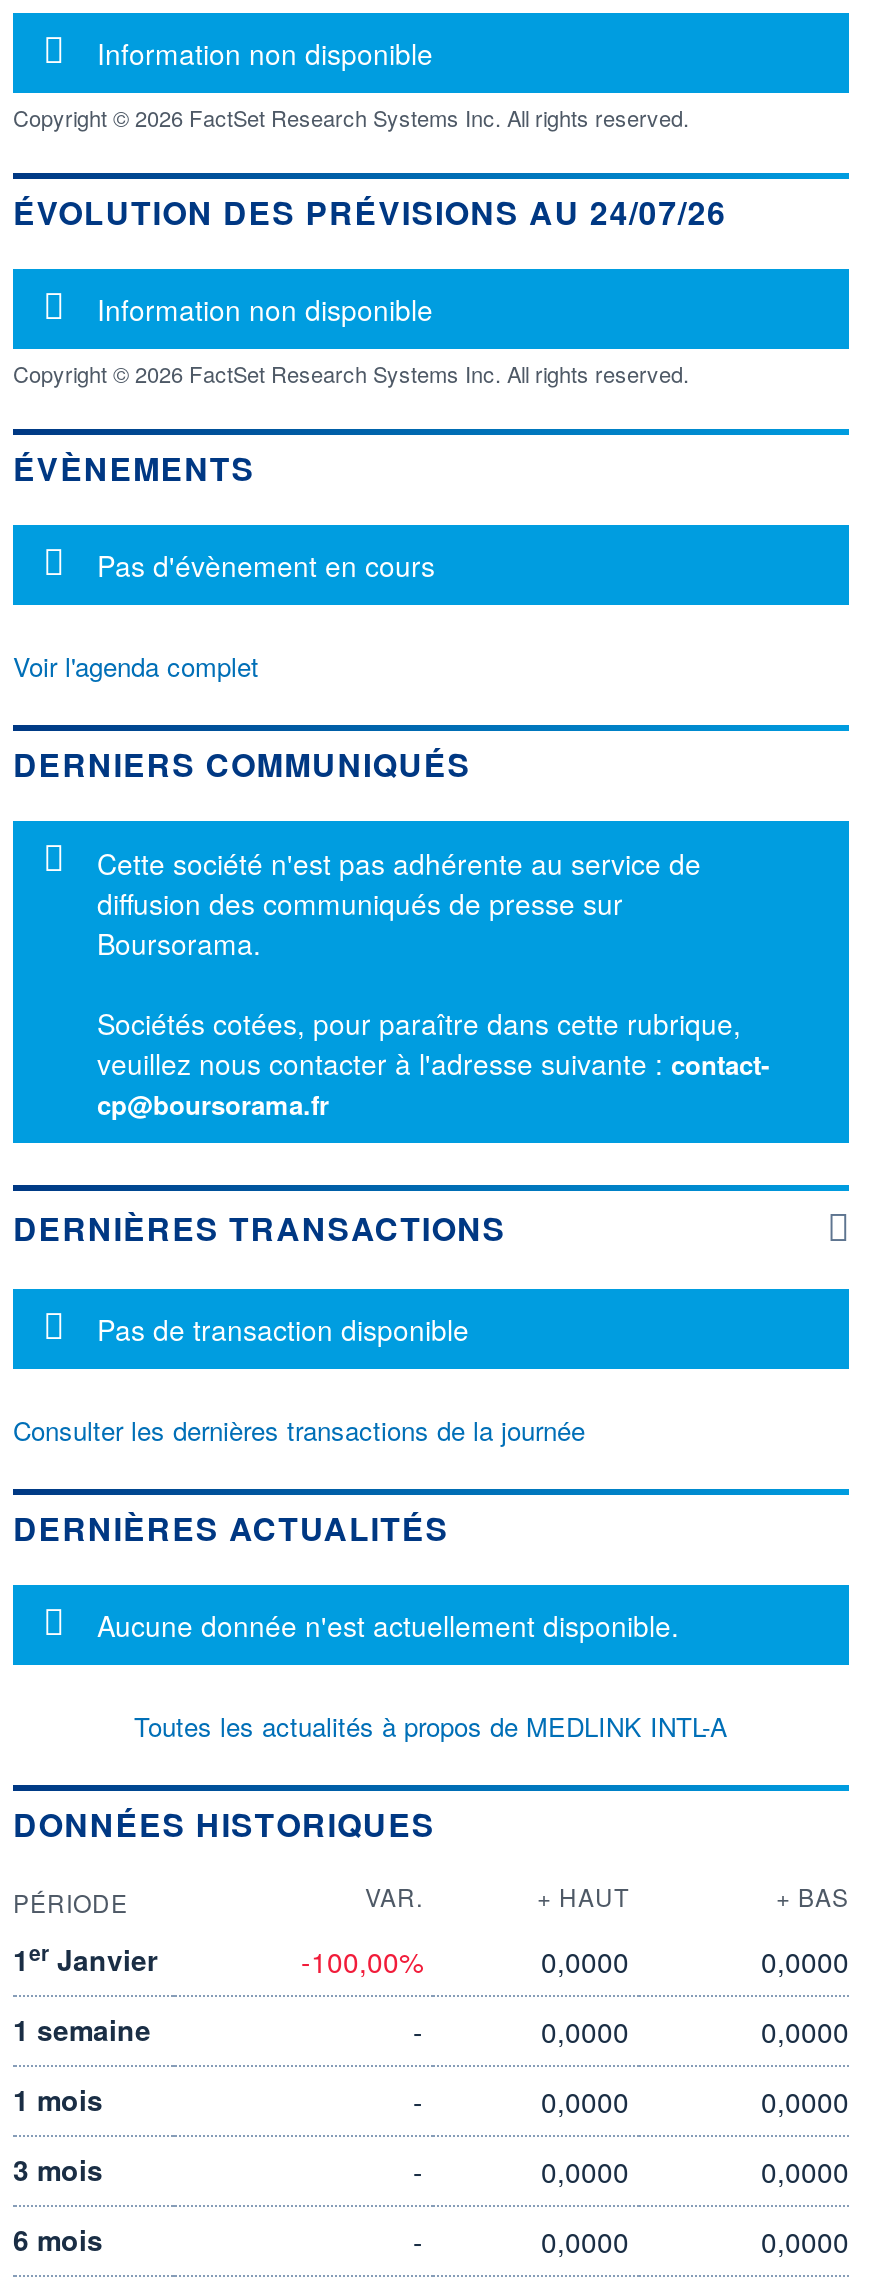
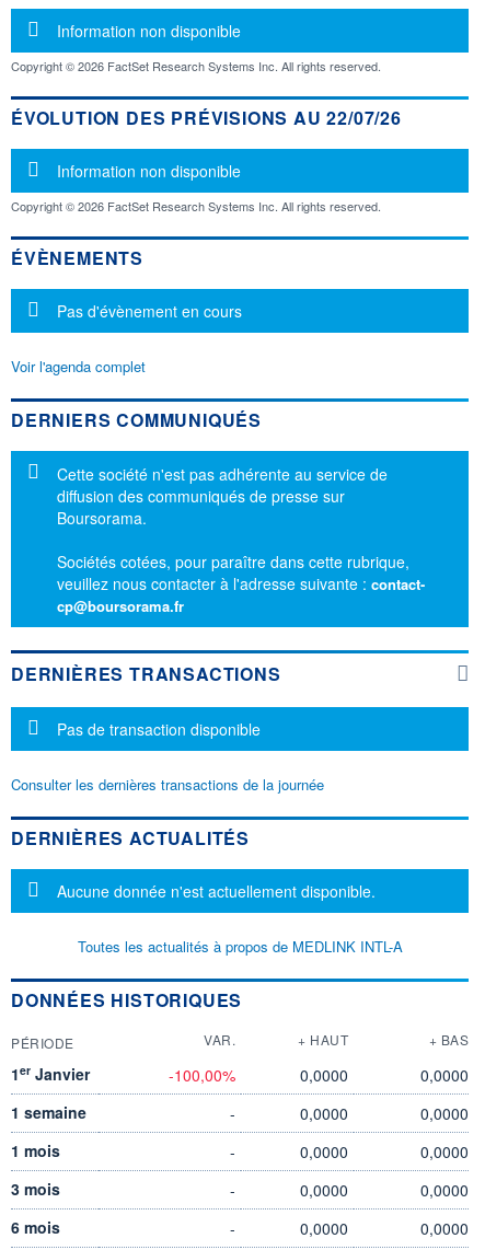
- ÉVOLUTION DES PRÉVISIONS AU 24/07/26
+ ÉVOLUTION DES PRÉVISIONS AU 22/07/26
